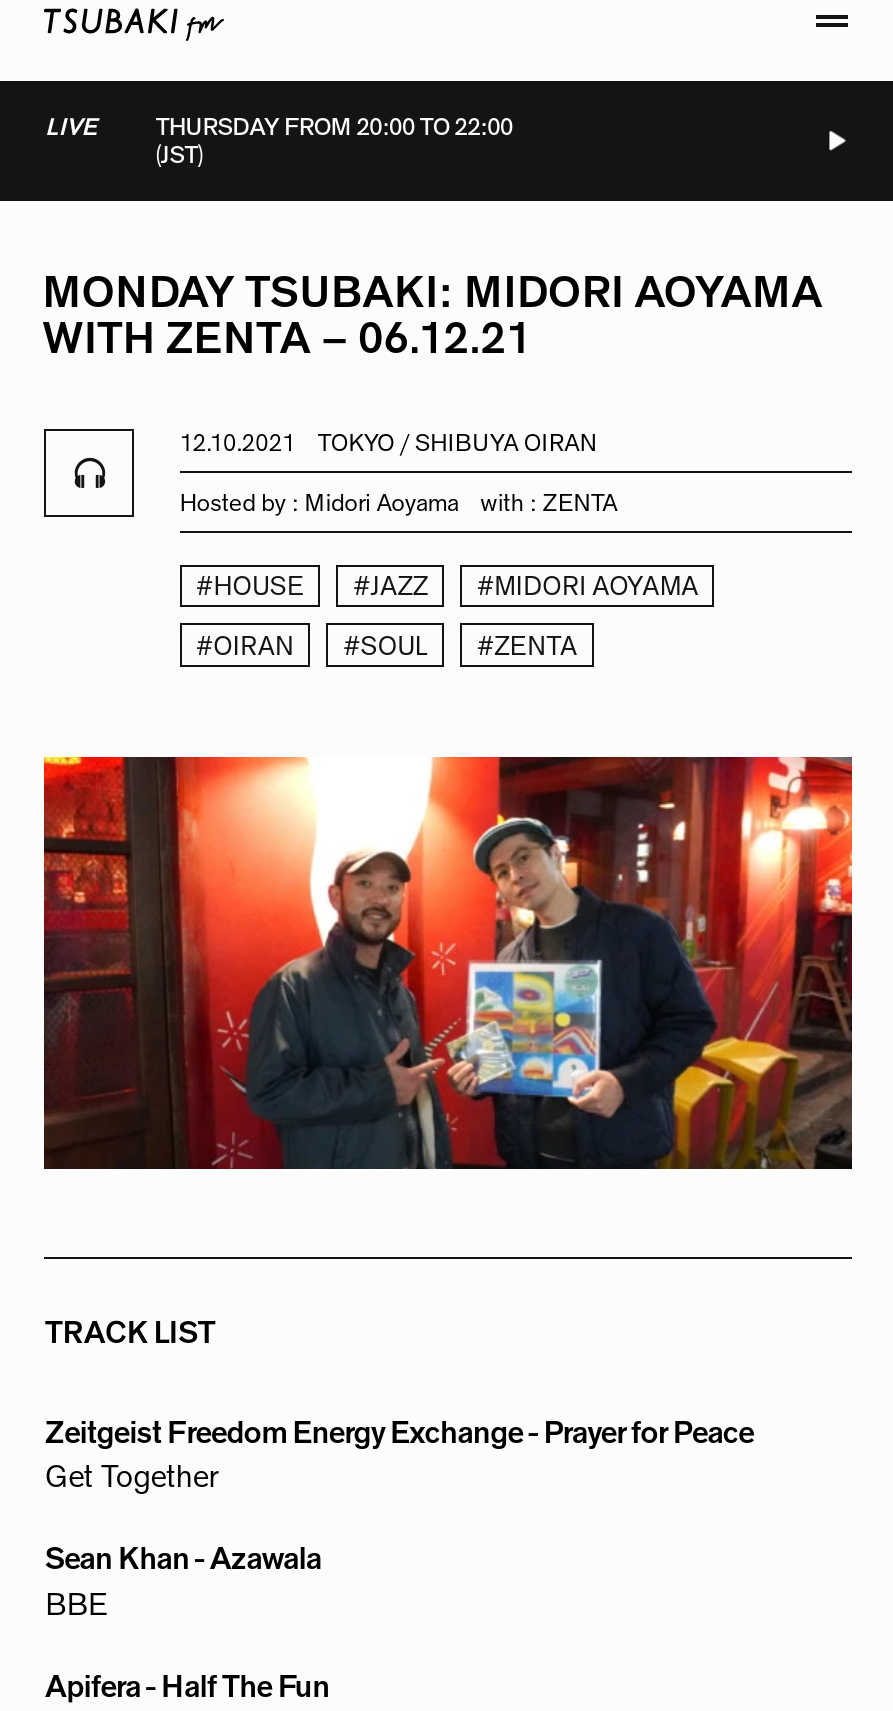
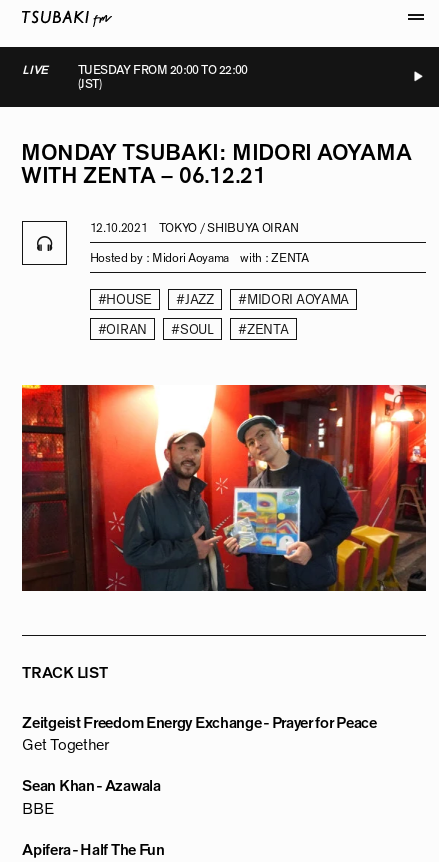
- THURSDAY FROM 20:00 TO 22:00
+ TUESDAY FROM 20:00 TO 22:00
